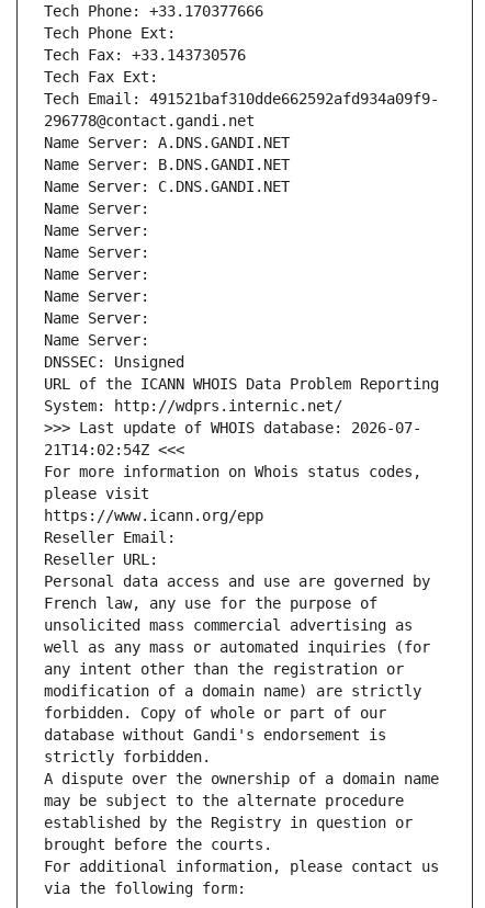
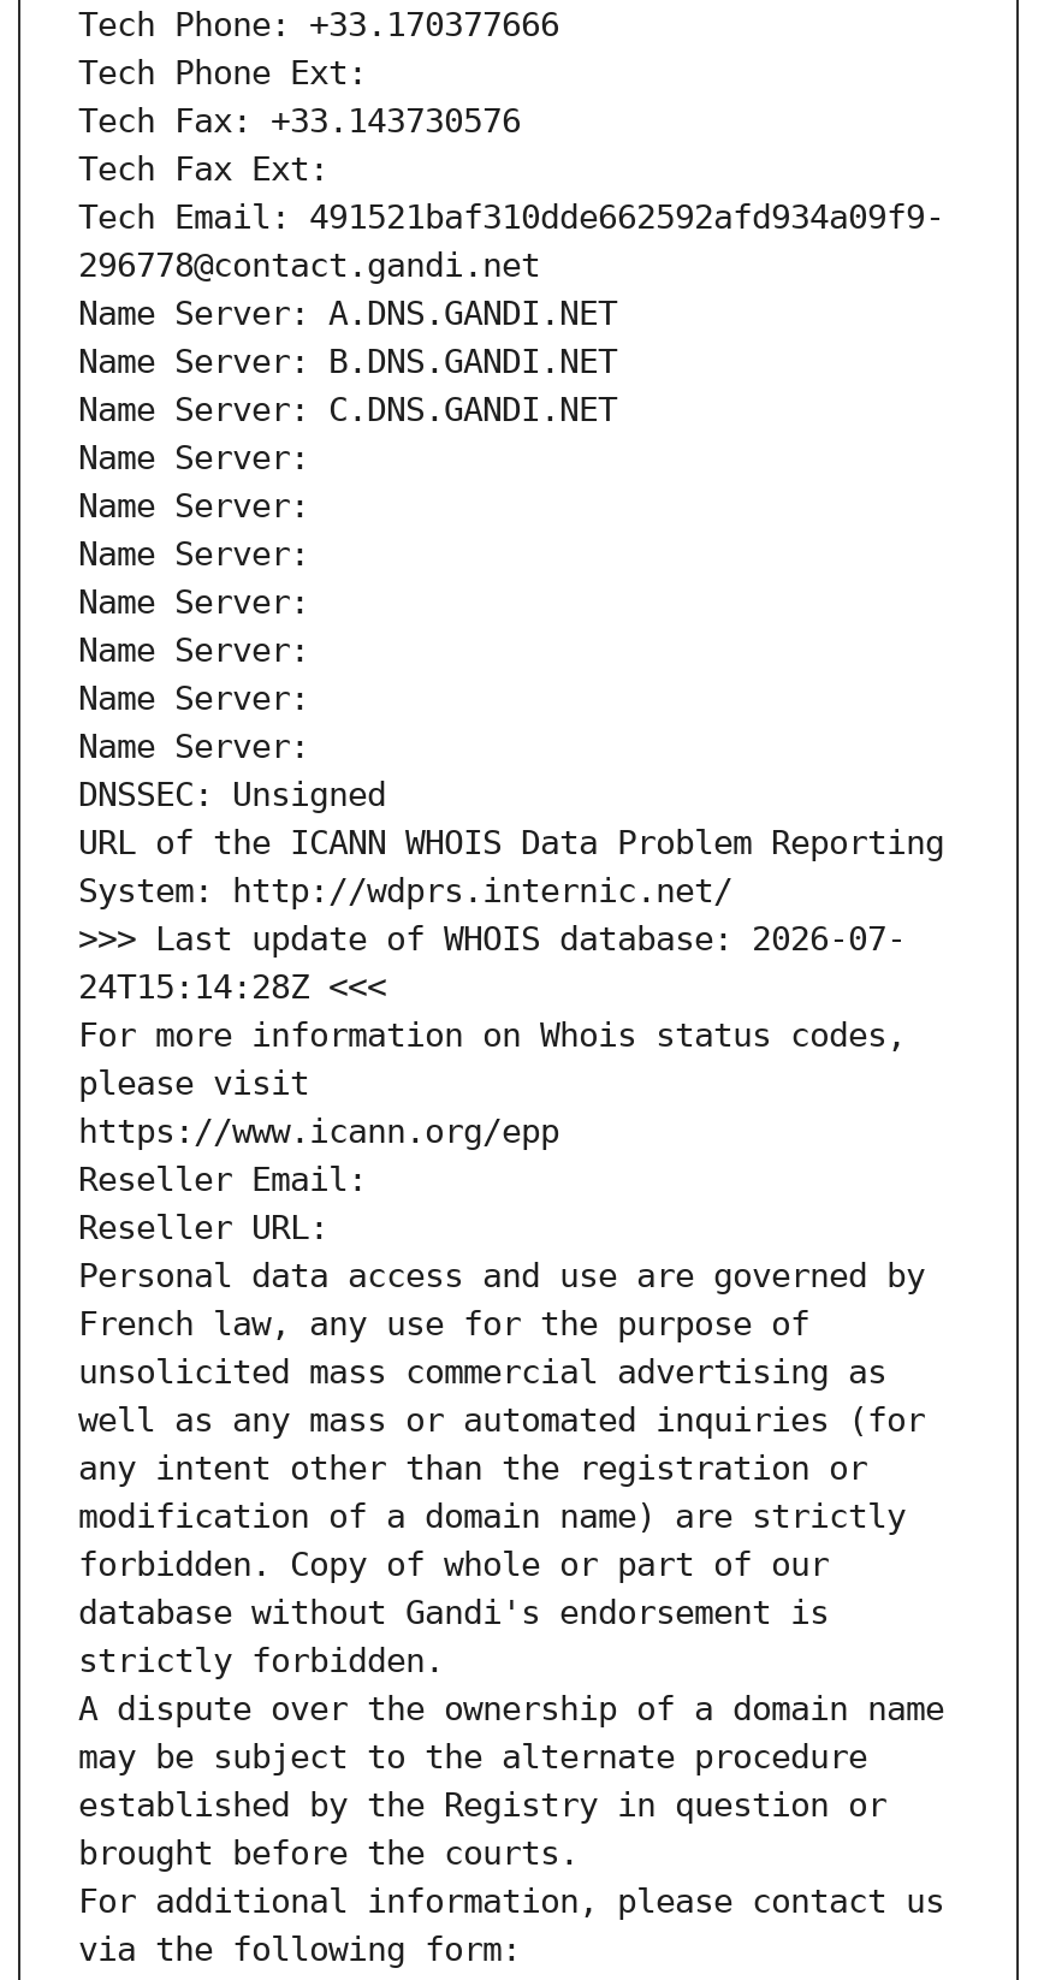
- 21T14:02:54Z <<<
+ 24T15:14:28Z <<<
